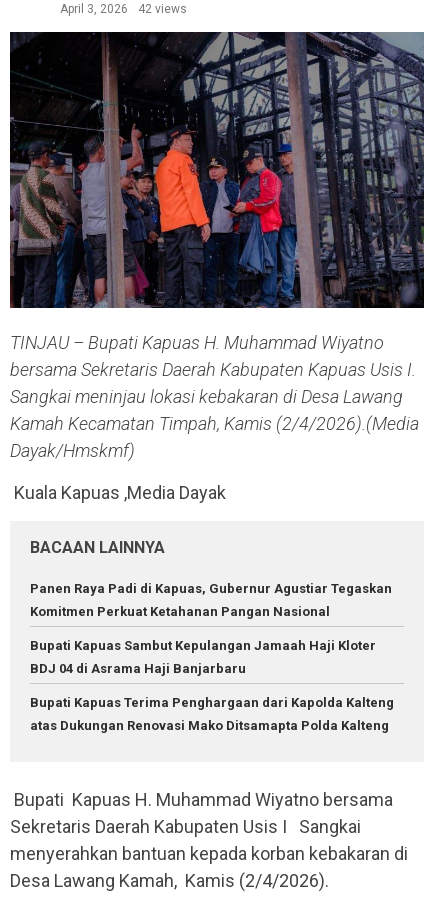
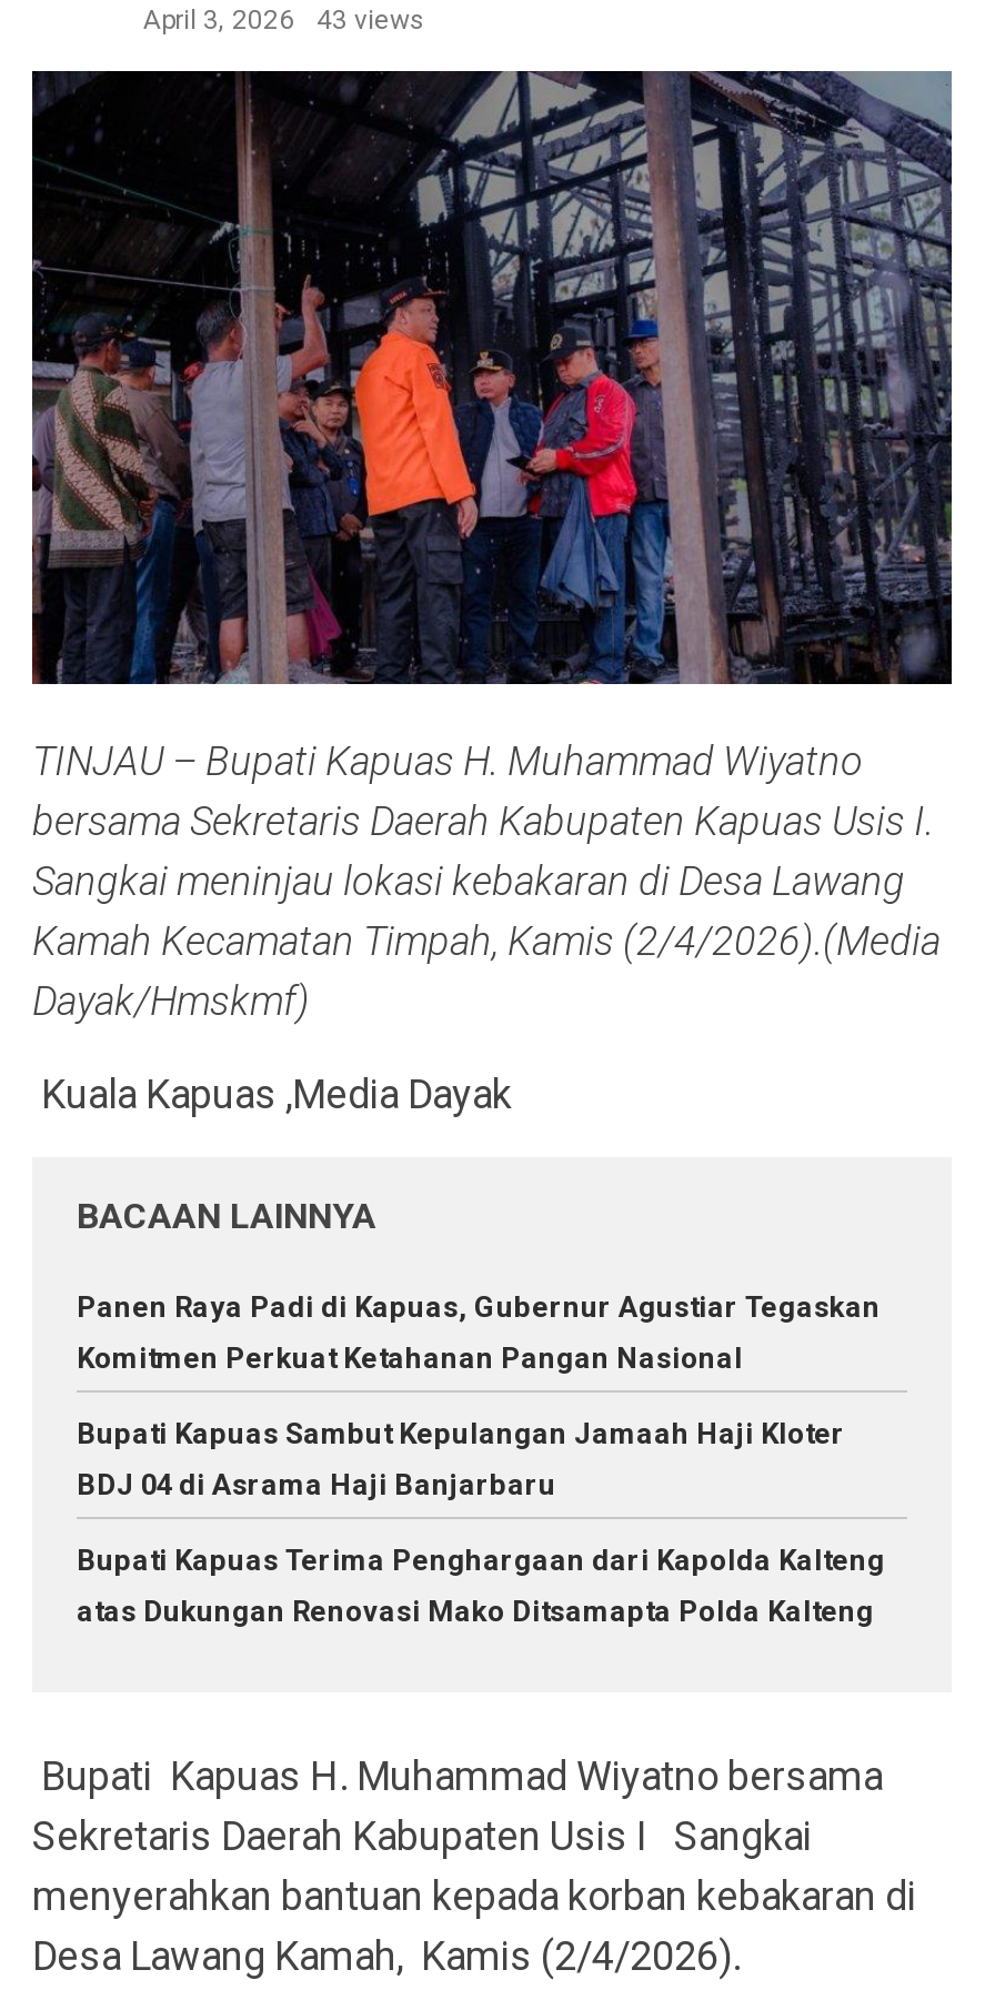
- April 3, 2026 42 views
+ April 3, 2026 43 views
